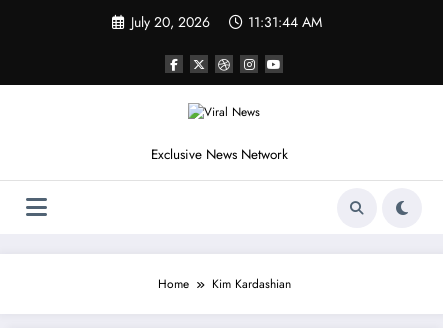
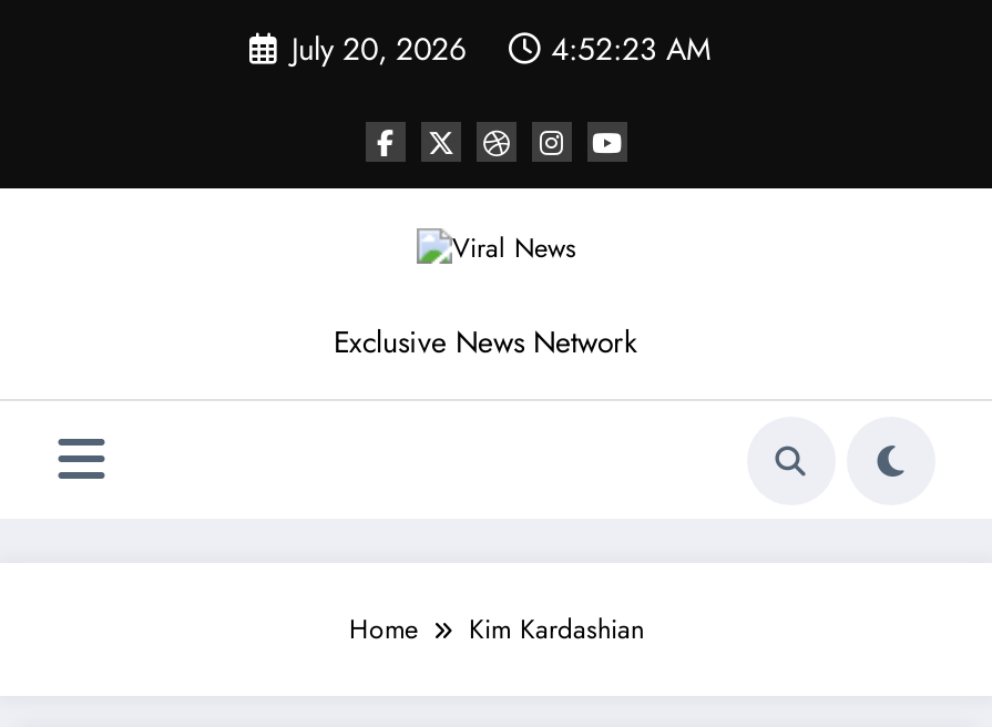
- July 20, 2026 11:31:44 AM
+ July 20, 2026 4:52:23 AM
